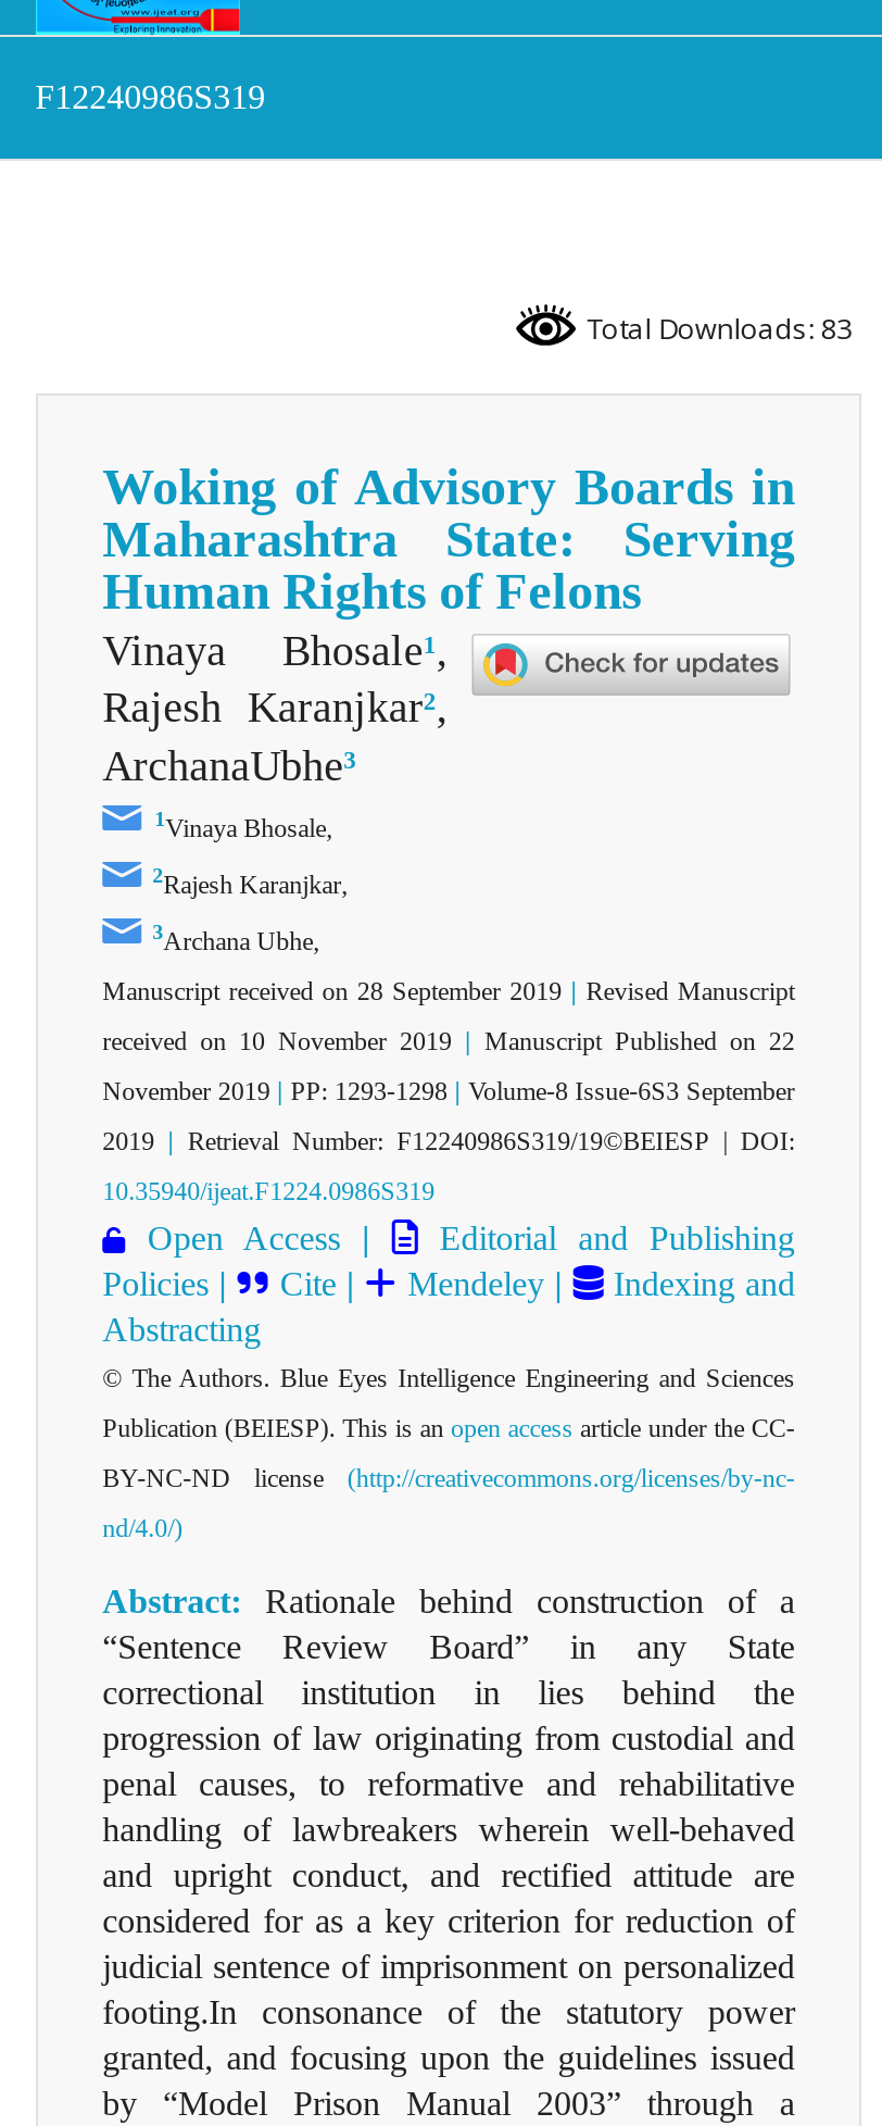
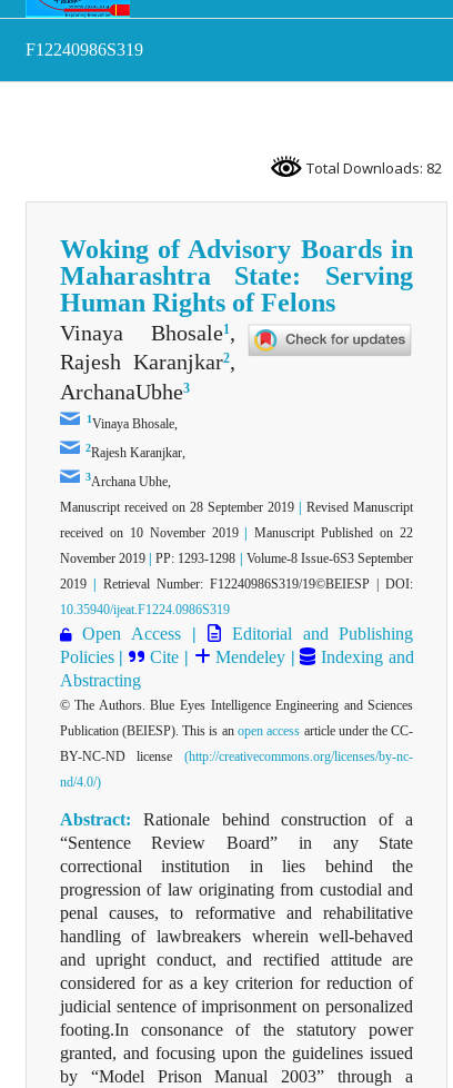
- Total Downloads: 83
+ Total Downloads: 82
